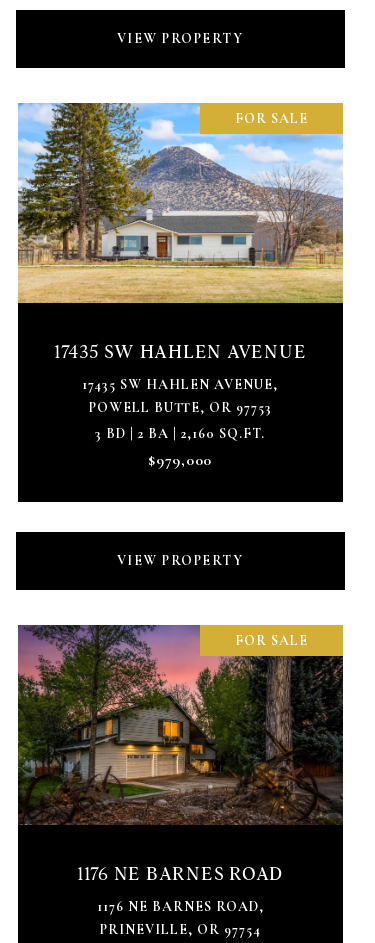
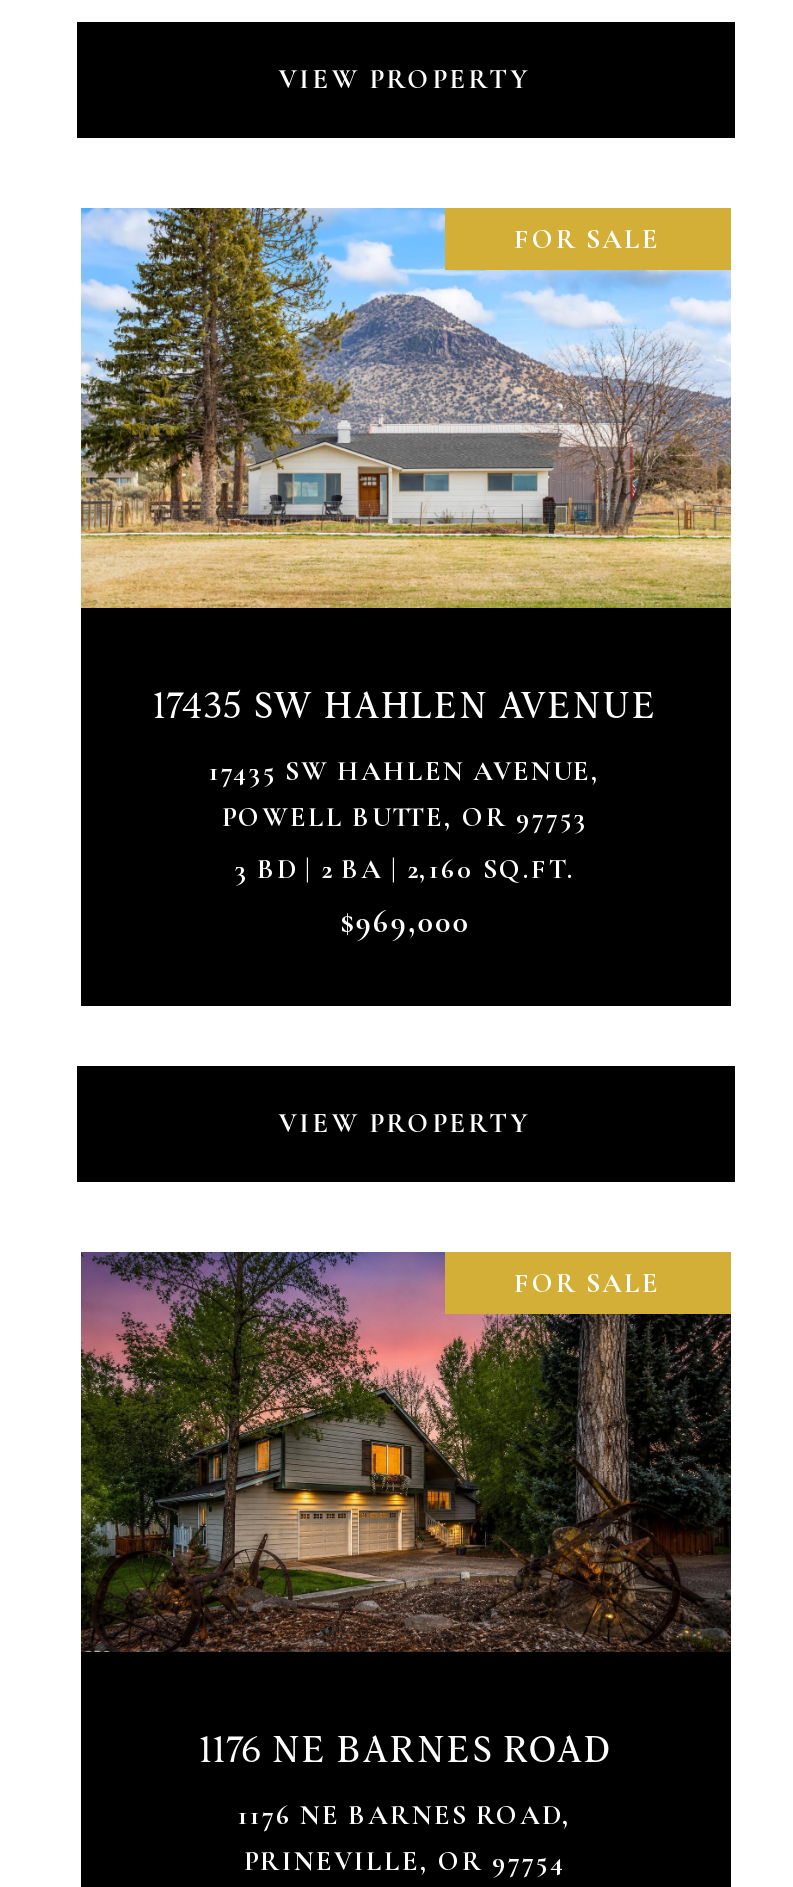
- $979,000
+ $969,000
